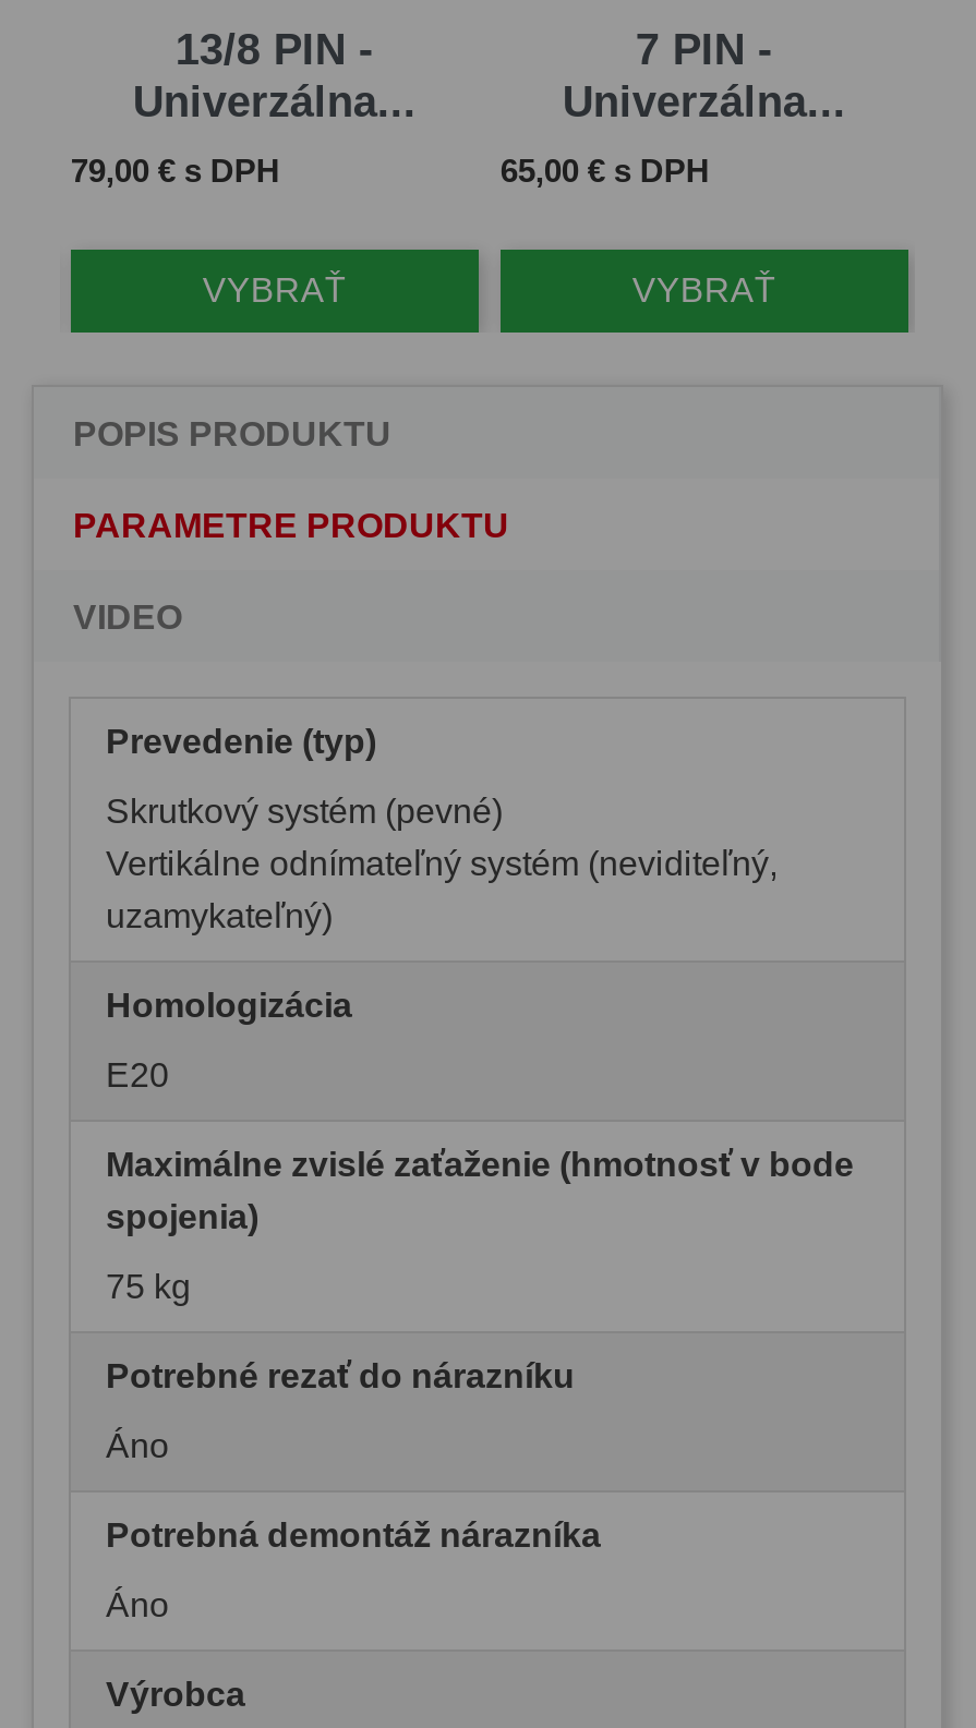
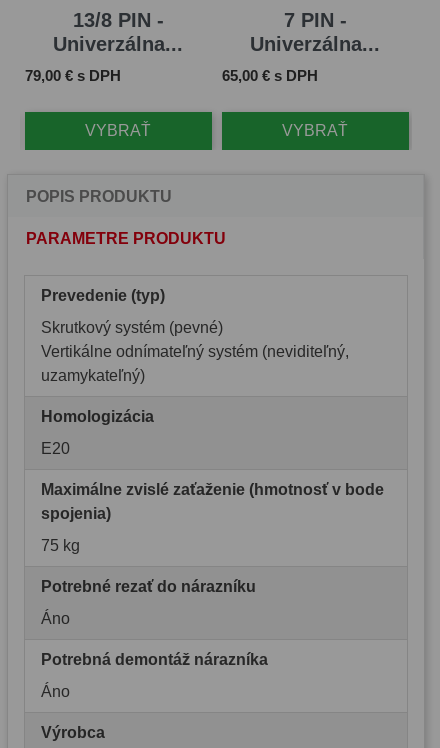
- VIDEO
